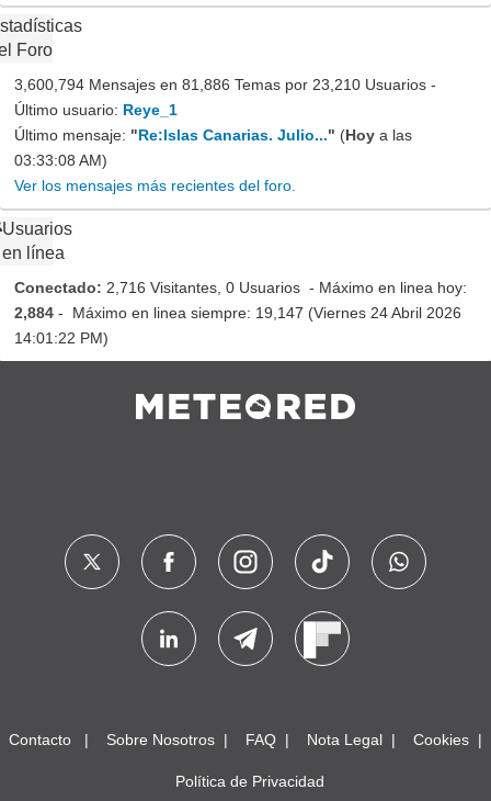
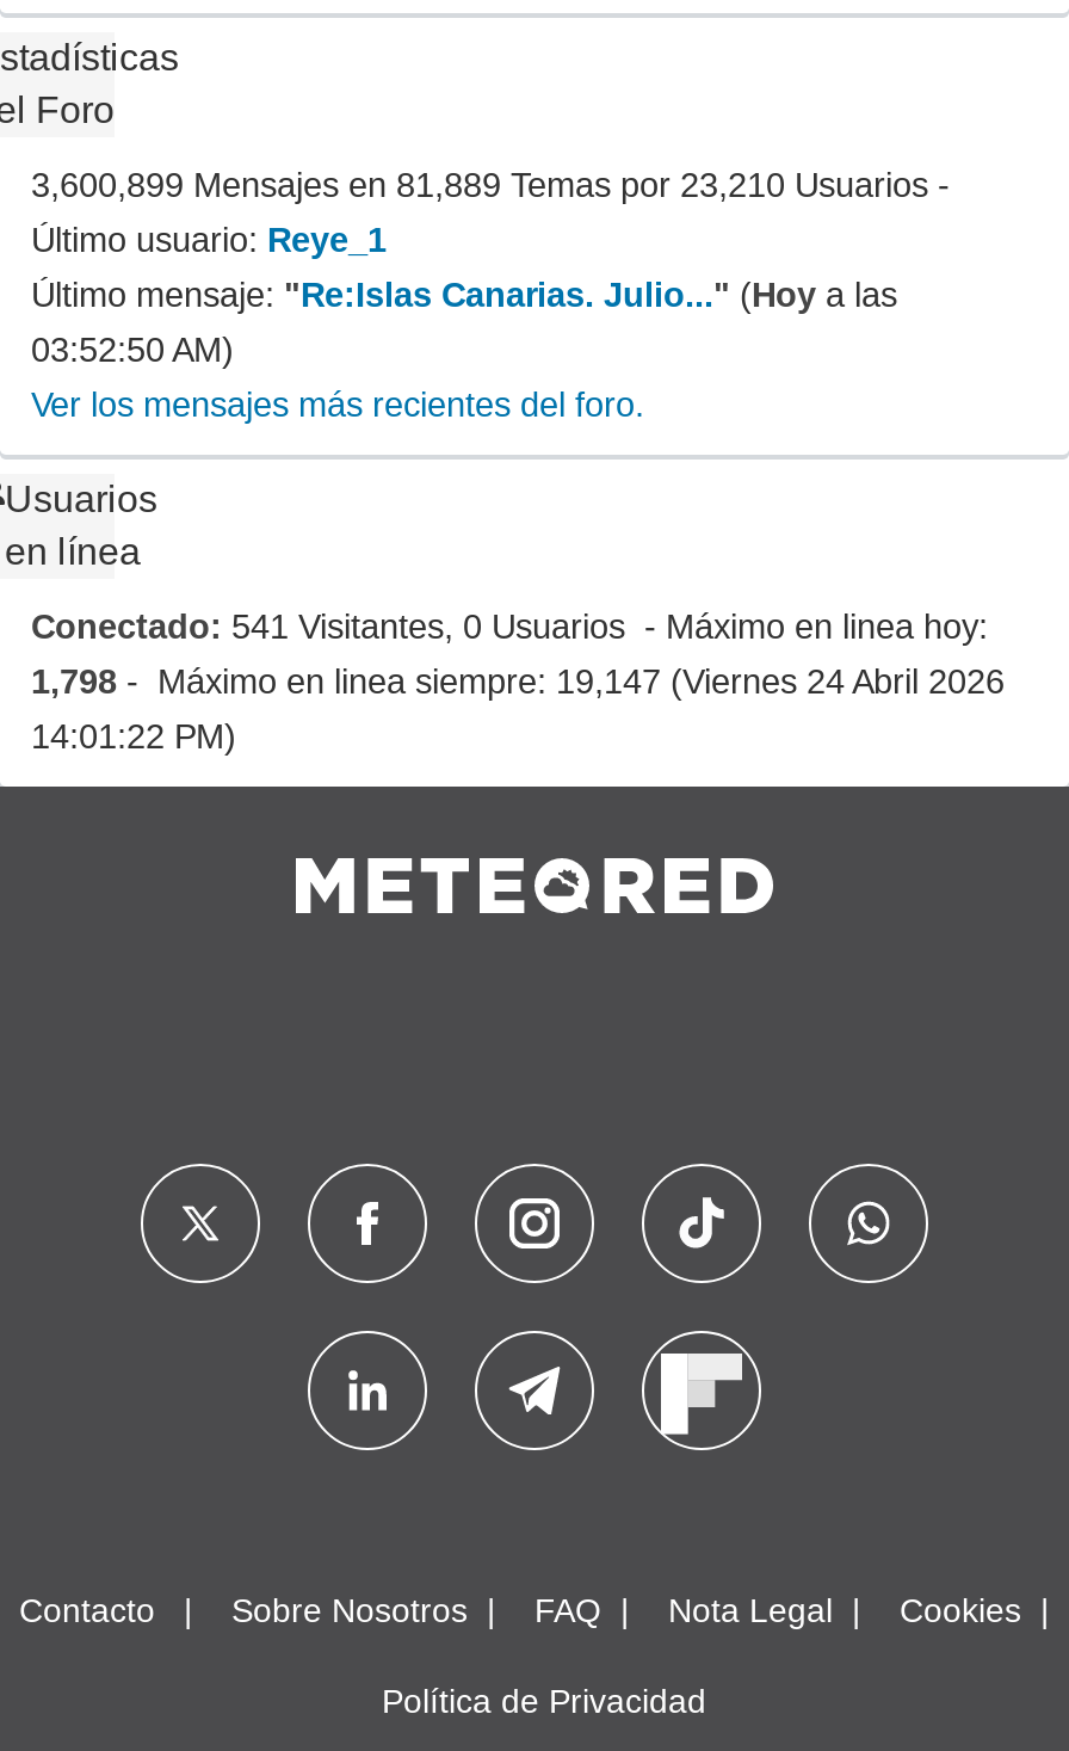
- 3,600,794 Mensajes en 81,886 Temas por 23,210 Usuarios -
+ 3,600,899 Mensajes en 81,889 Temas por 23,210 Usuarios -

- 03:33:08 AM)
+ 03:52:50 AM)

- Conectado: 2,716 Visitantes, 0 Usuarios - Máximo en linea hoy:
+ Conectado: 541 Visitantes, 0 Usuarios - Máximo en linea hoy:

- 2,884 - Máximo en linea siempre: 19,147 (Viernes 24 Abril 2026
+ 1,798 - Máximo en linea siempre: 19,147 (Viernes 24 Abril 2026
